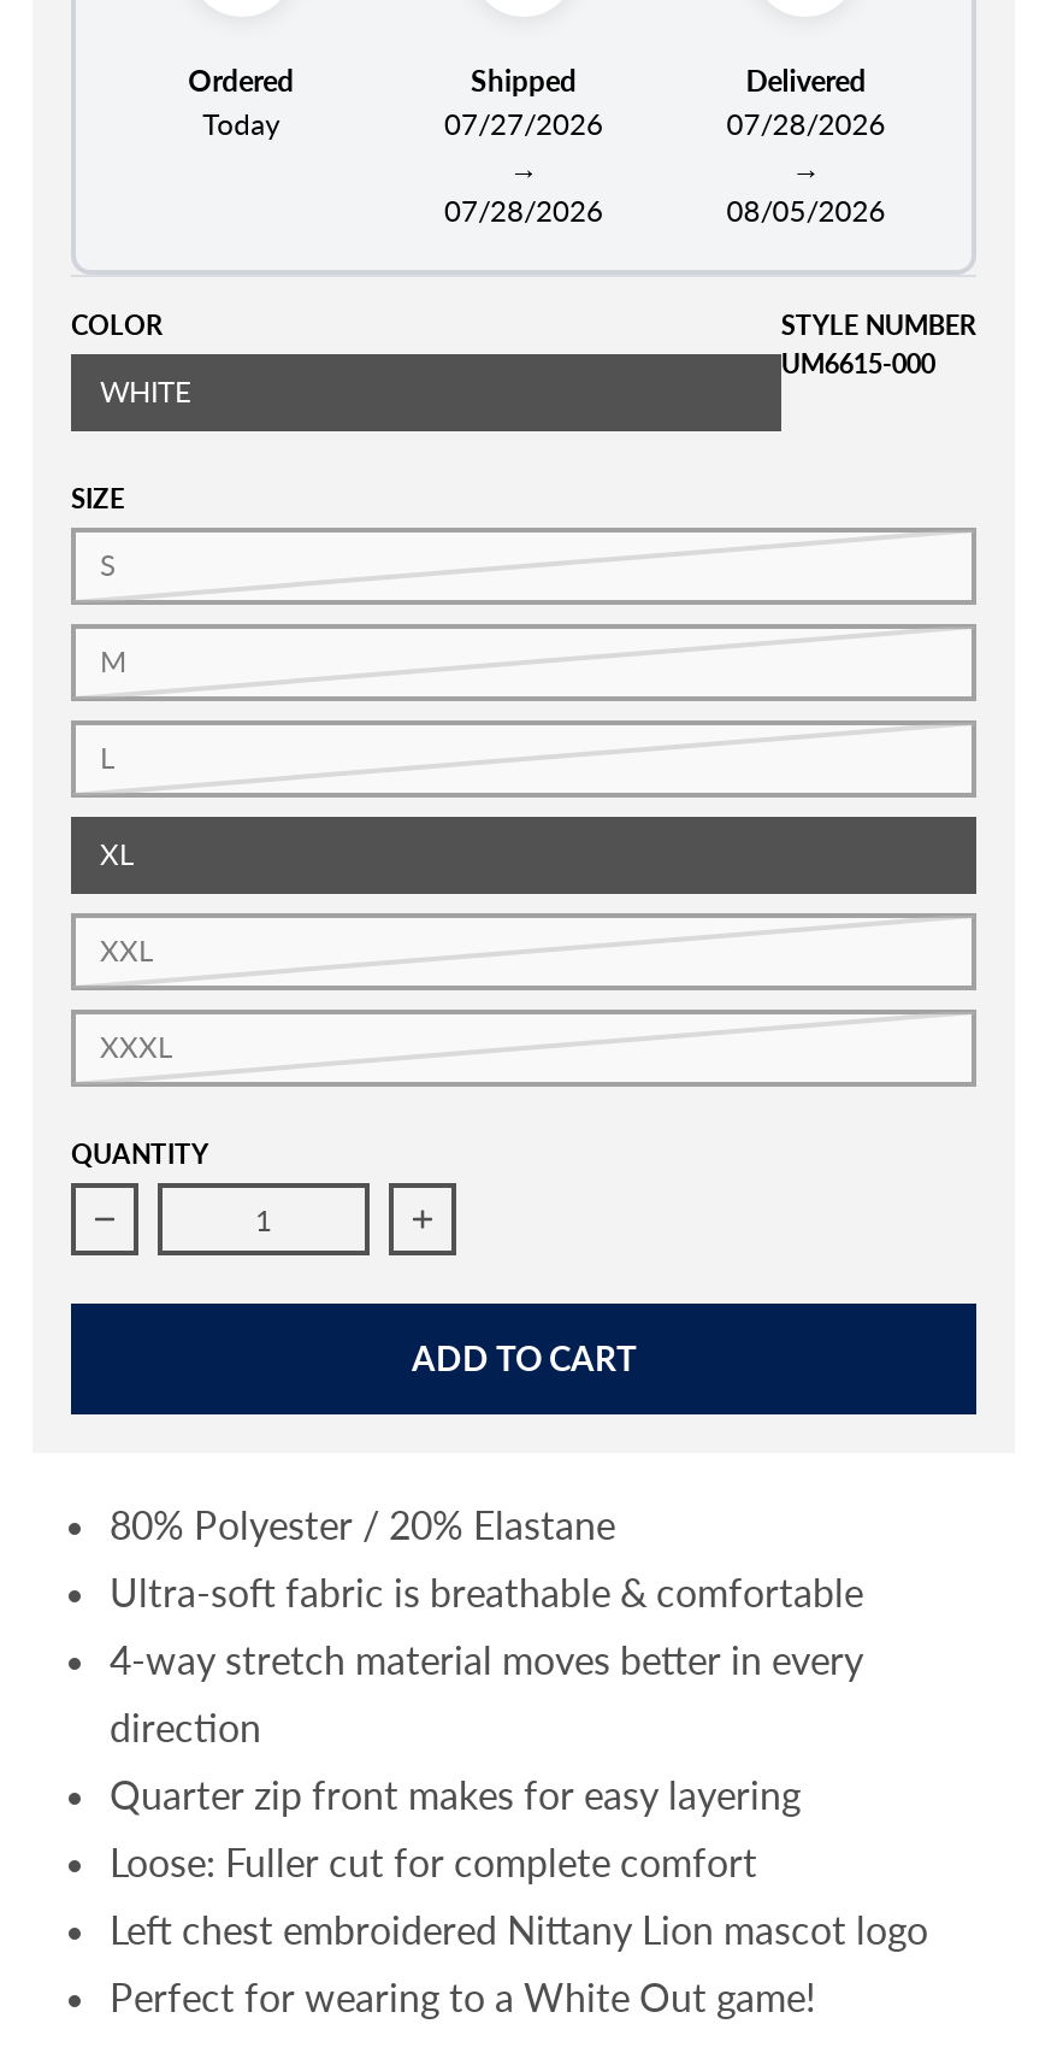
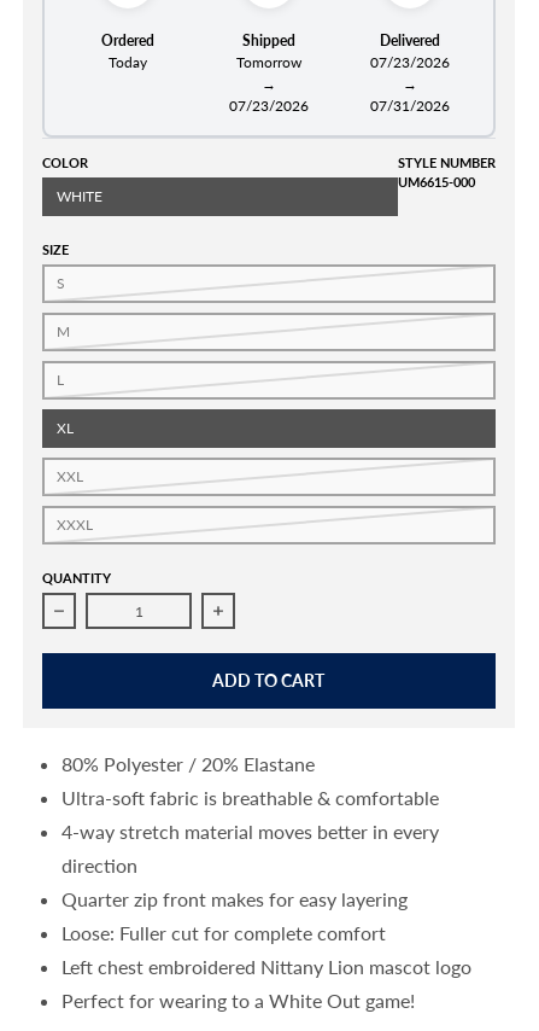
- 07/27/2026
+ Tomorrow

- 07/28/2026
+ 07/23/2026

- 07/28/2026
+ 07/23/2026

- 08/05/2026
+ 07/31/2026
